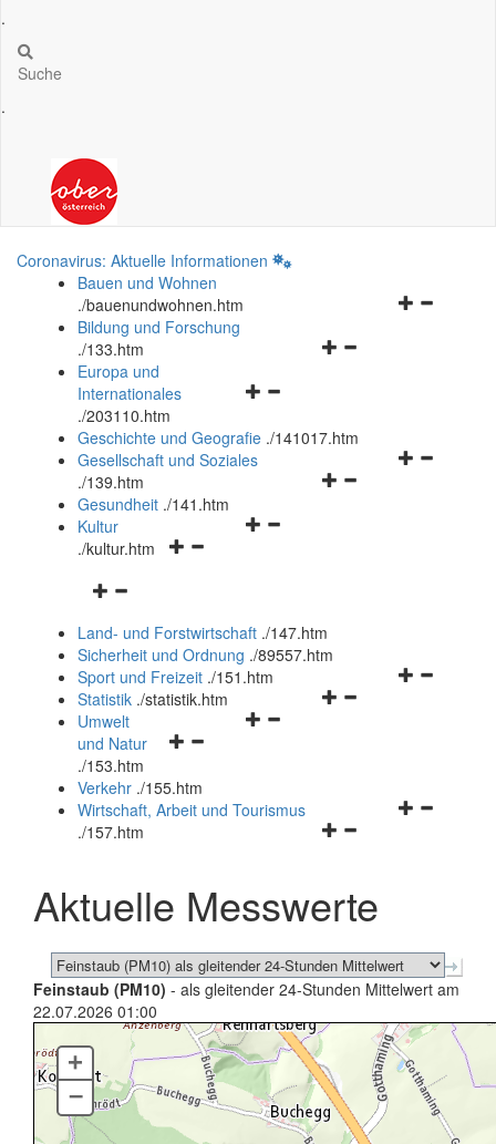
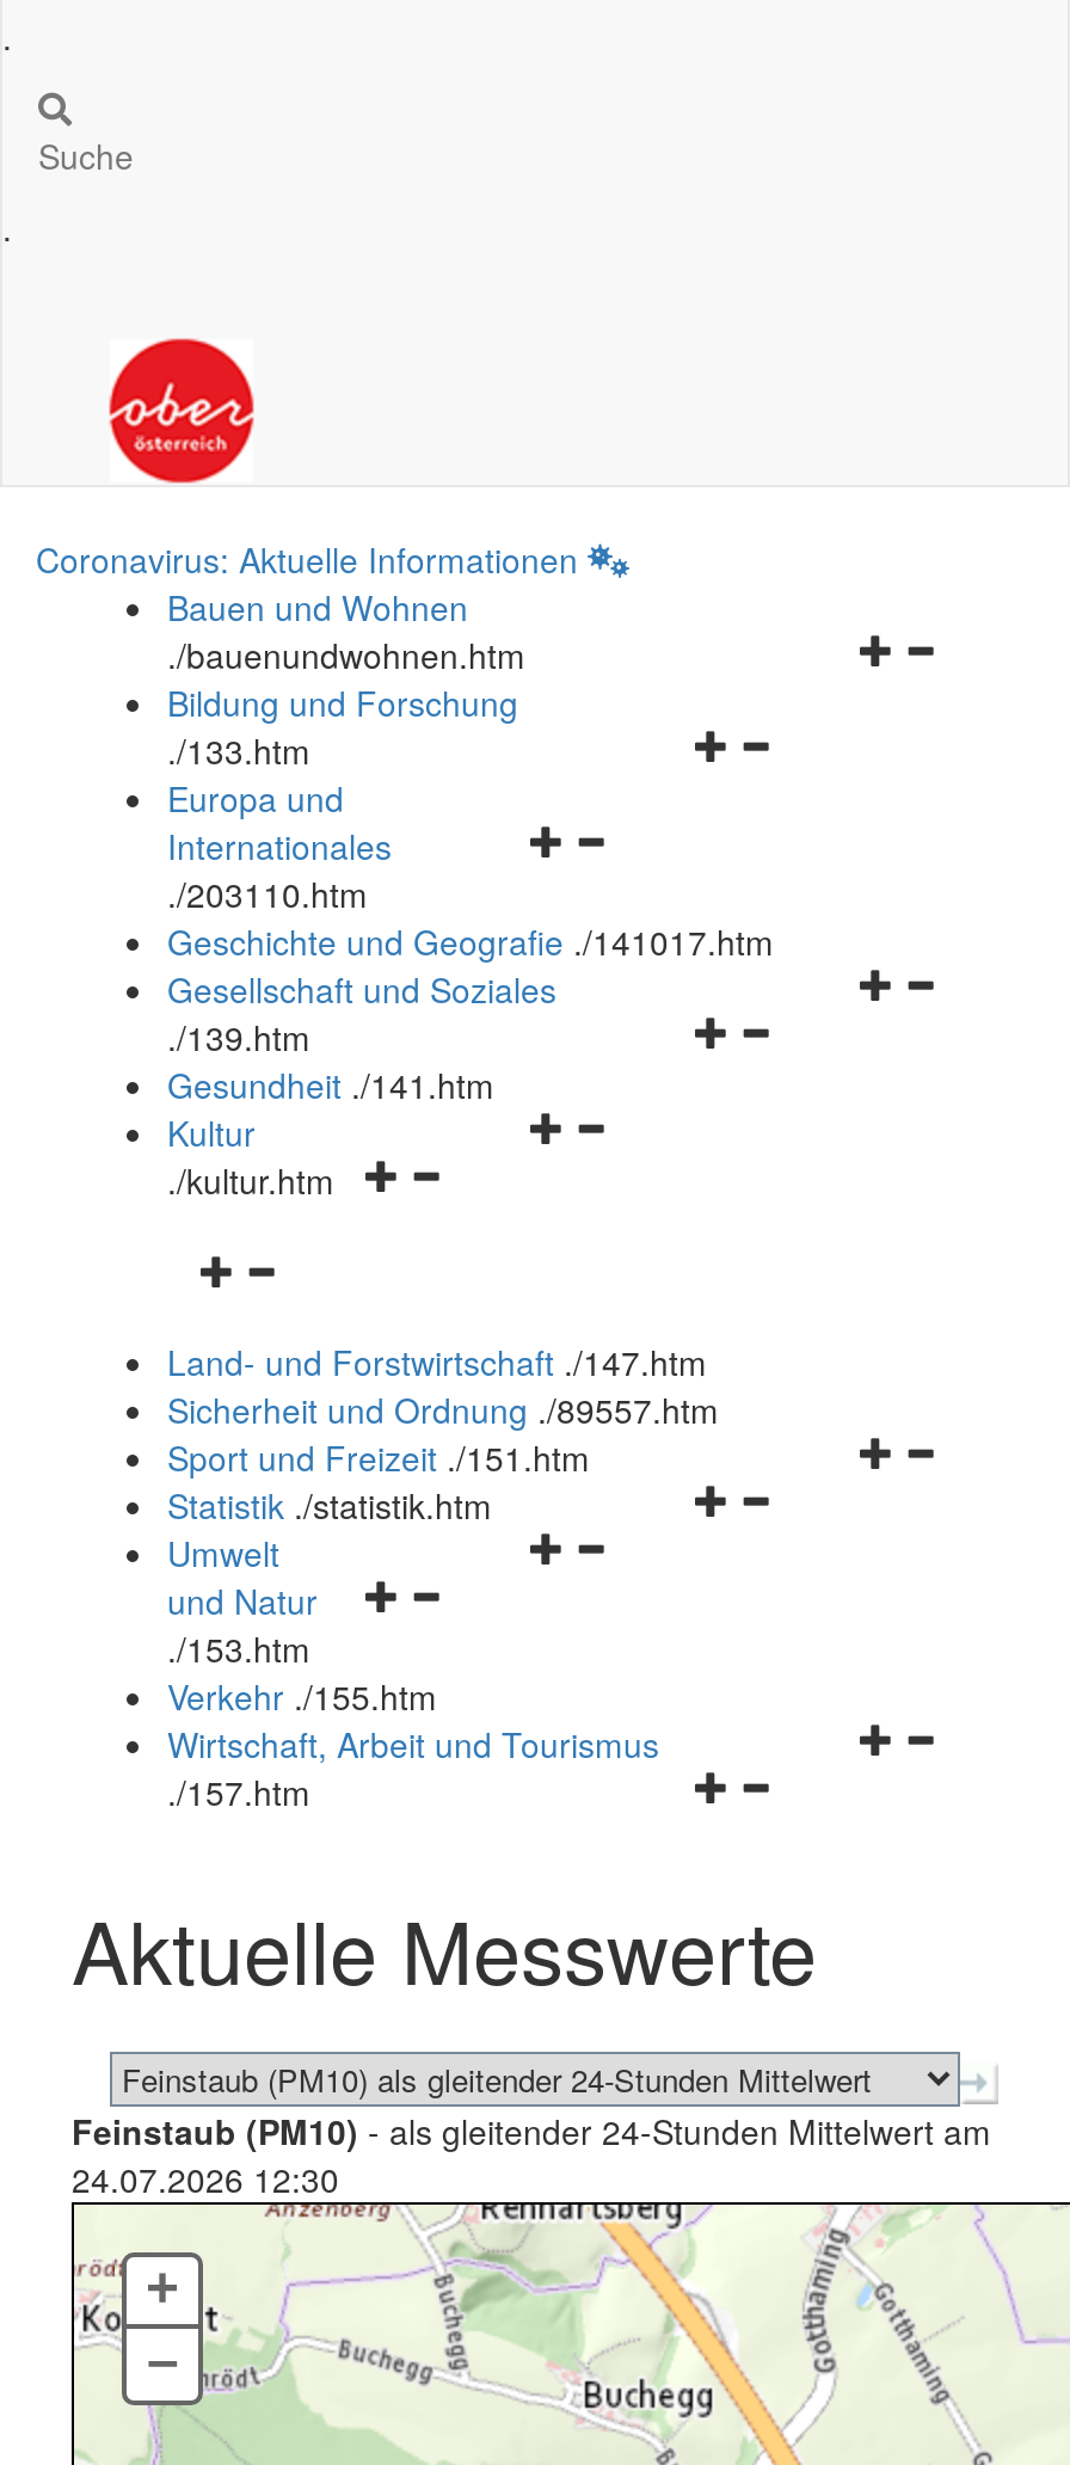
- 22.07.2026 01:00
+ 24.07.2026 12:30
